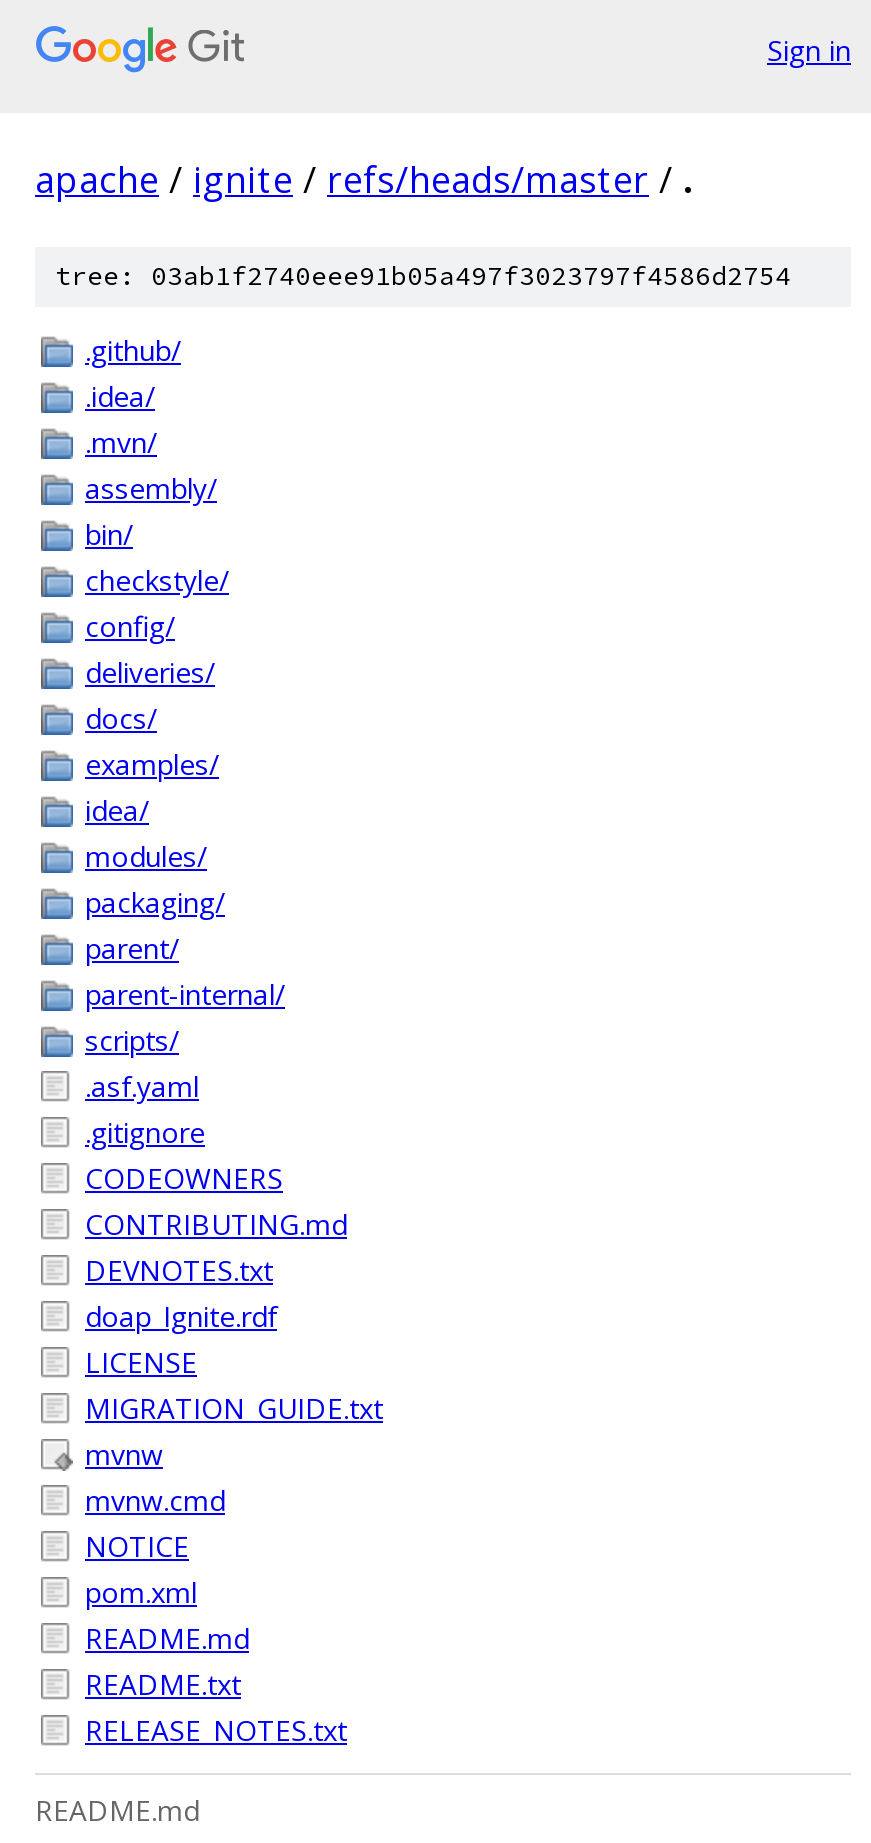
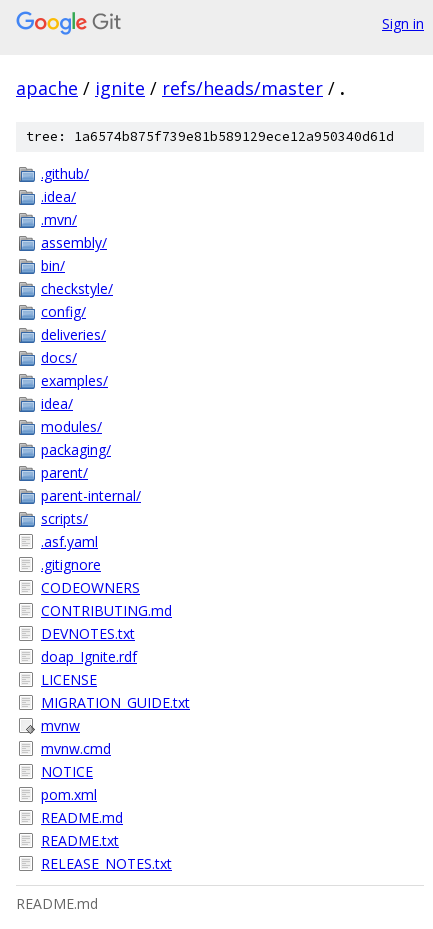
- tree: 03ab1f2740eee91b05a497f3023797f4586d2754
+ tree: 1a6574b875f739e81b589129ece12a950340d61d
